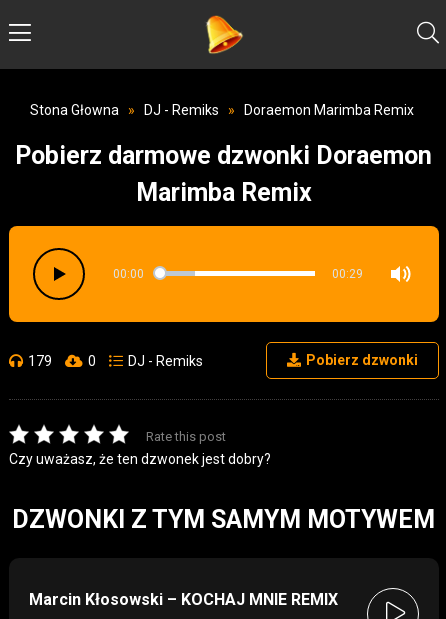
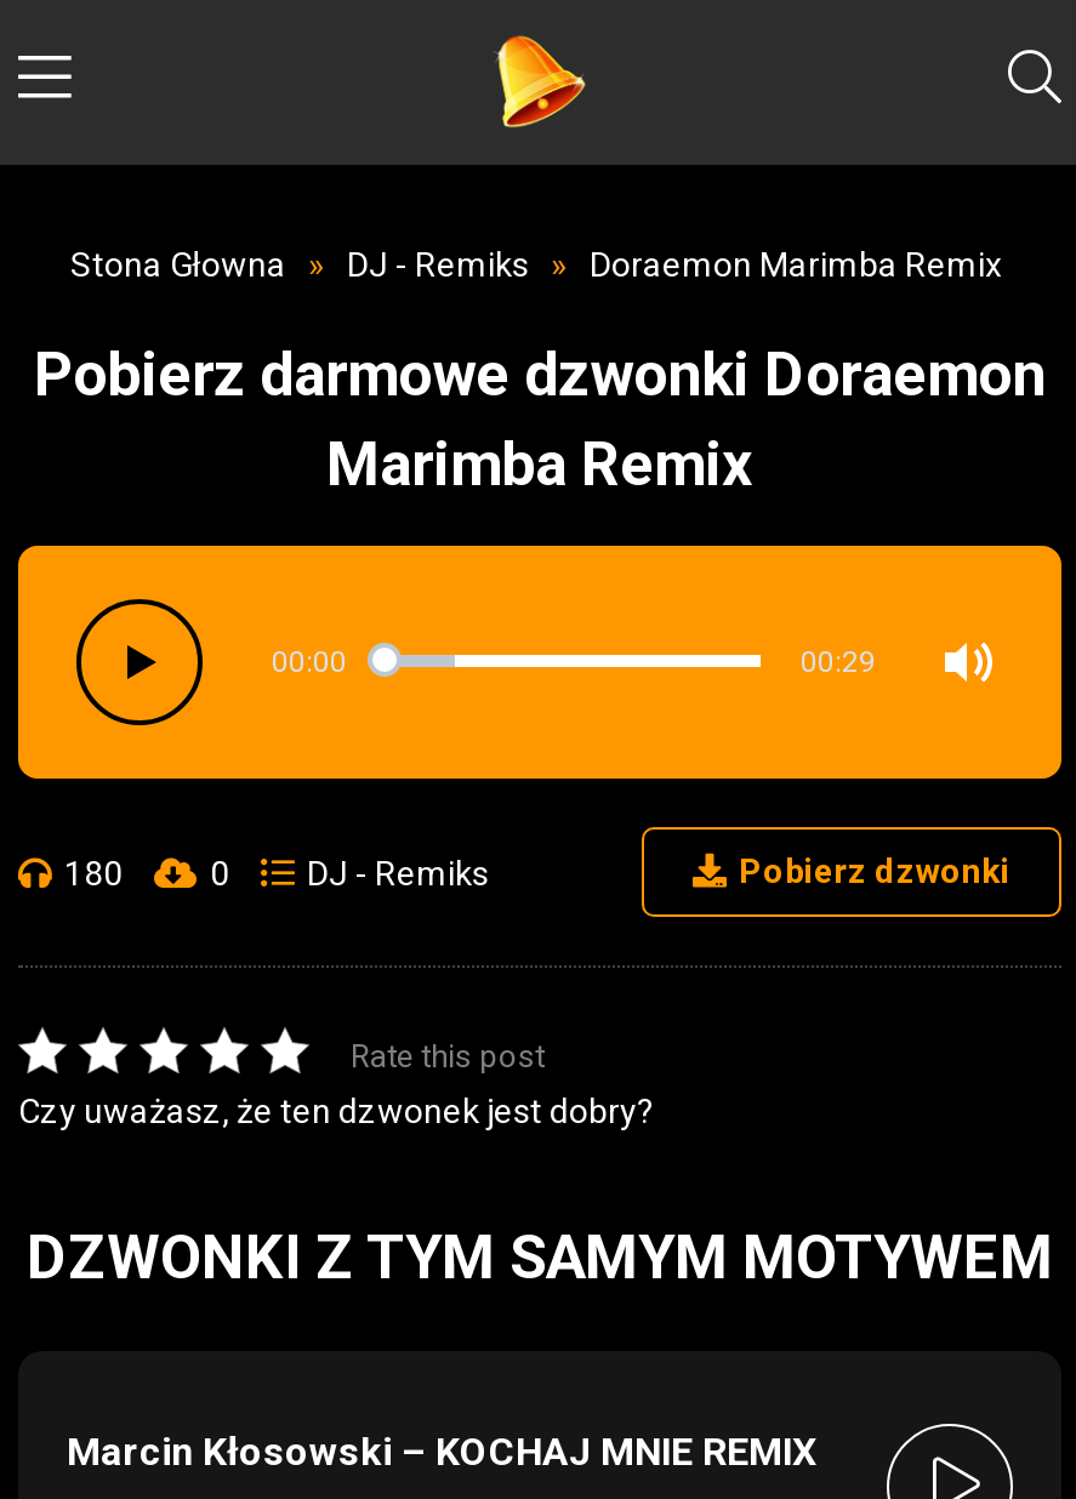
- 179
+ 180
